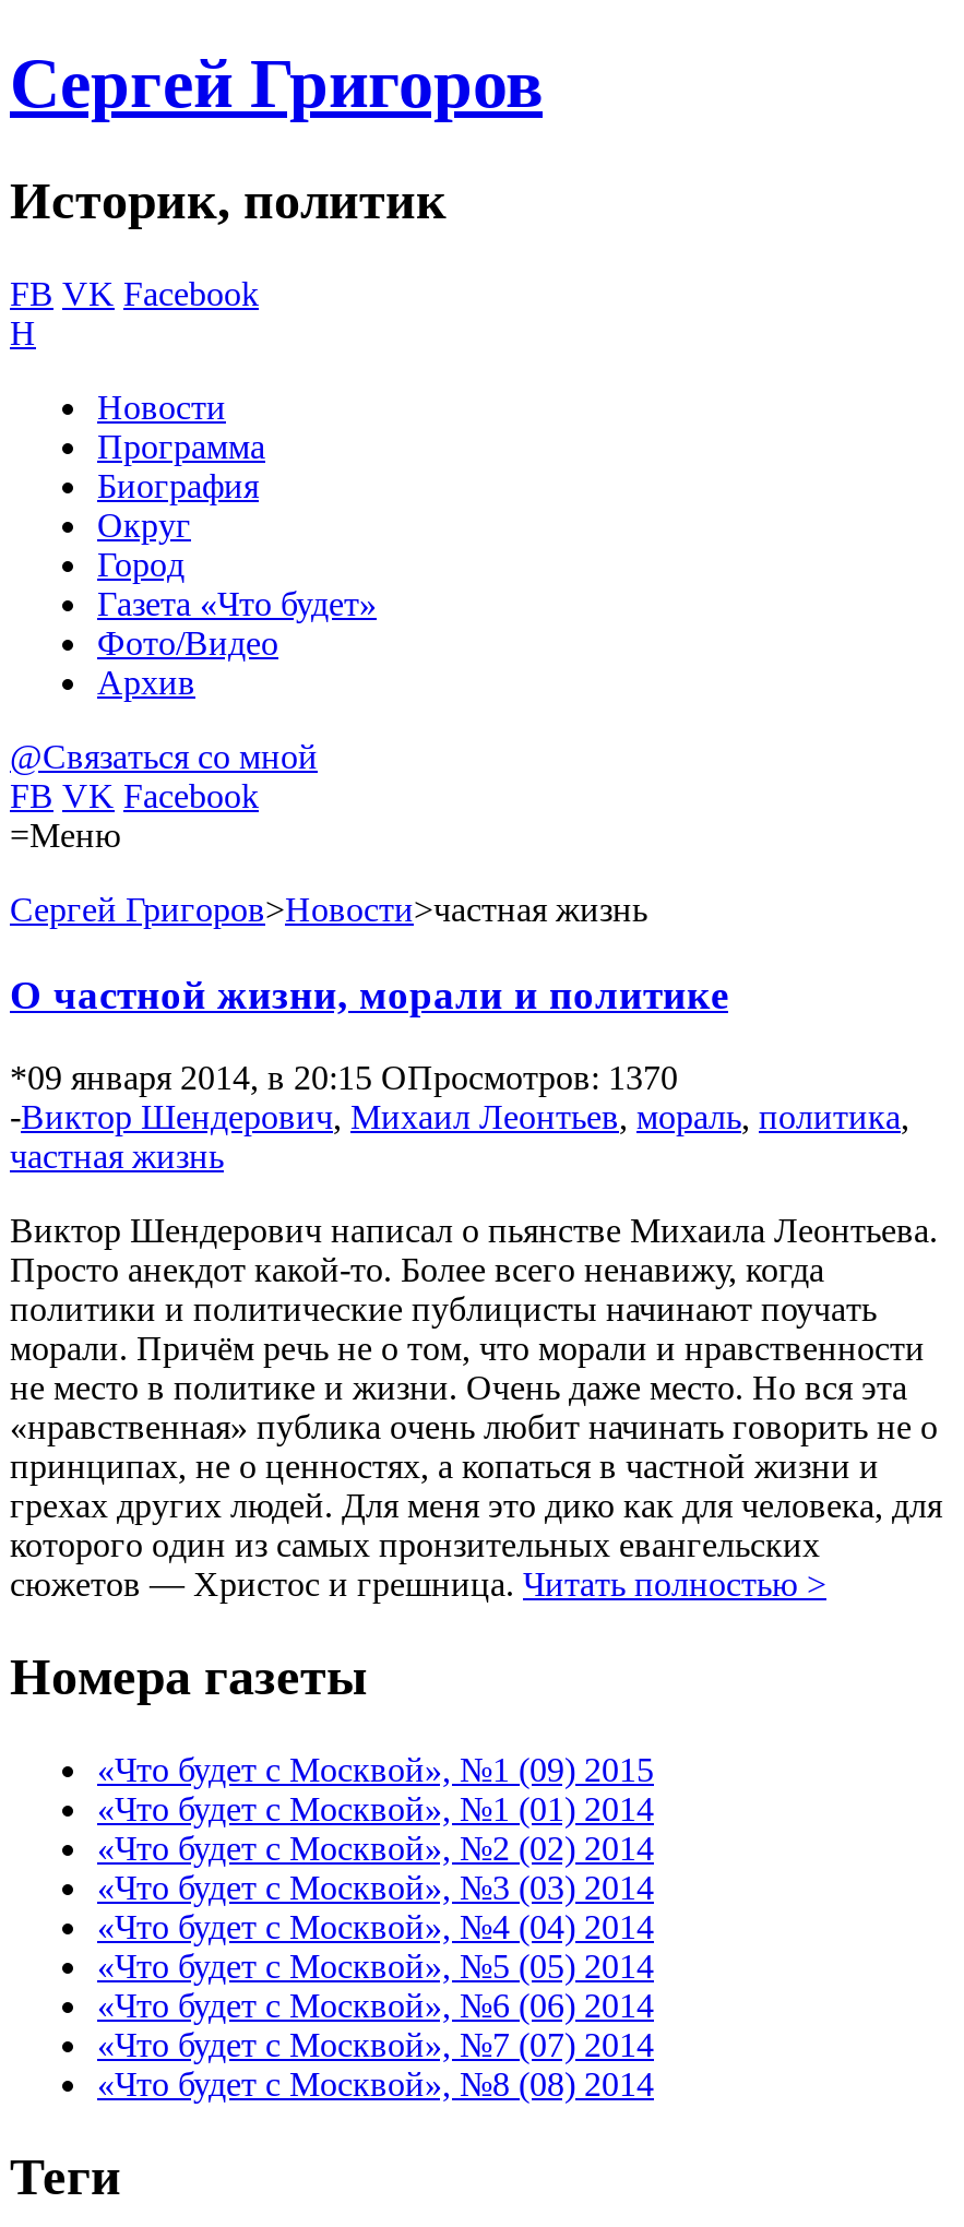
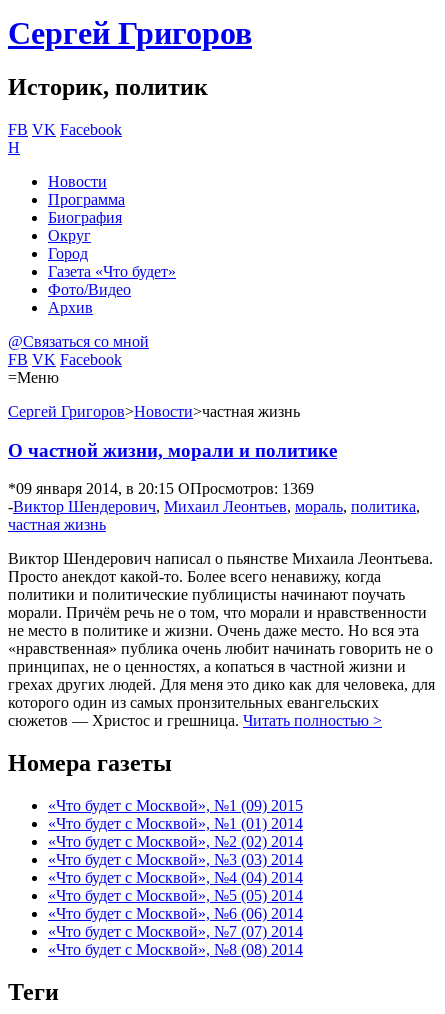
- *09 января 2014, в 20:15 OПросмотров: 1370
+ *09 января 2014, в 20:15 OПросмотров: 1369
